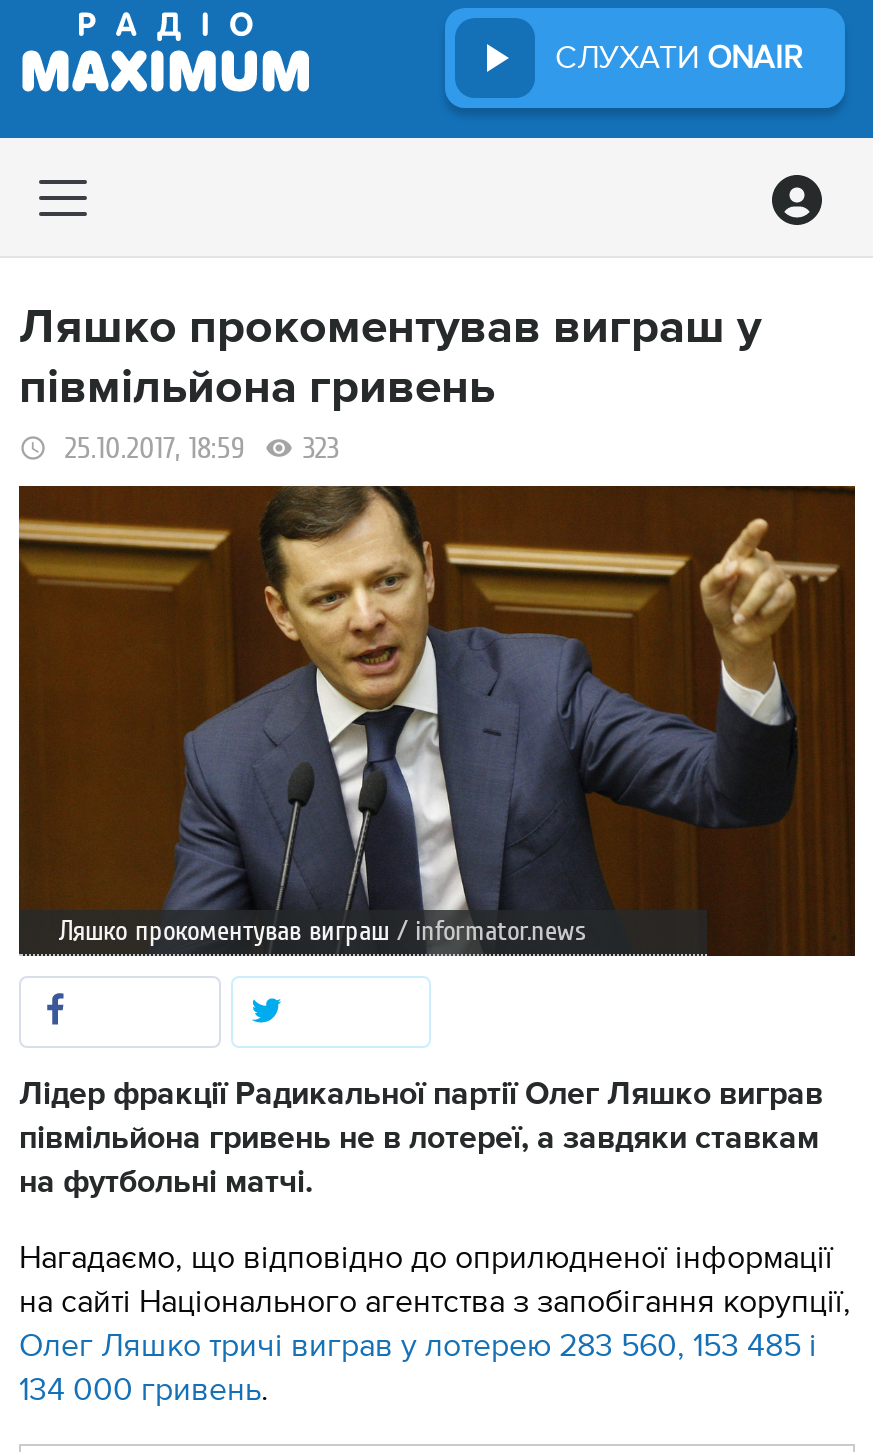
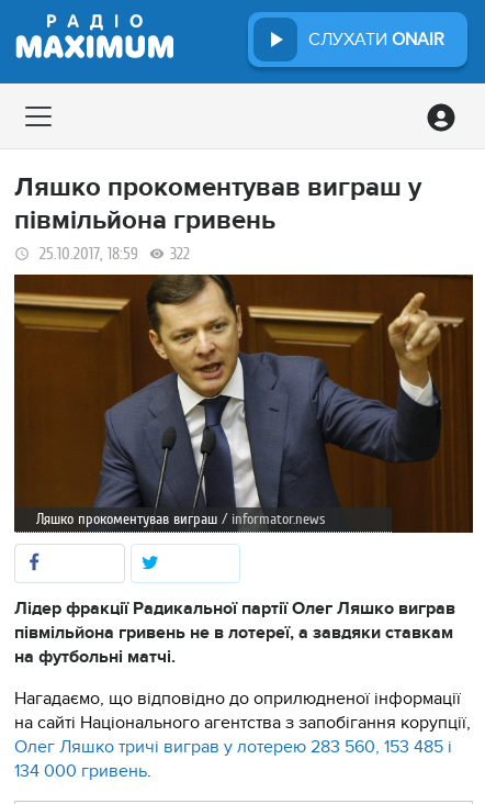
- 25.10.2017, 18:59 323
+ 25.10.2017, 18:59 322
